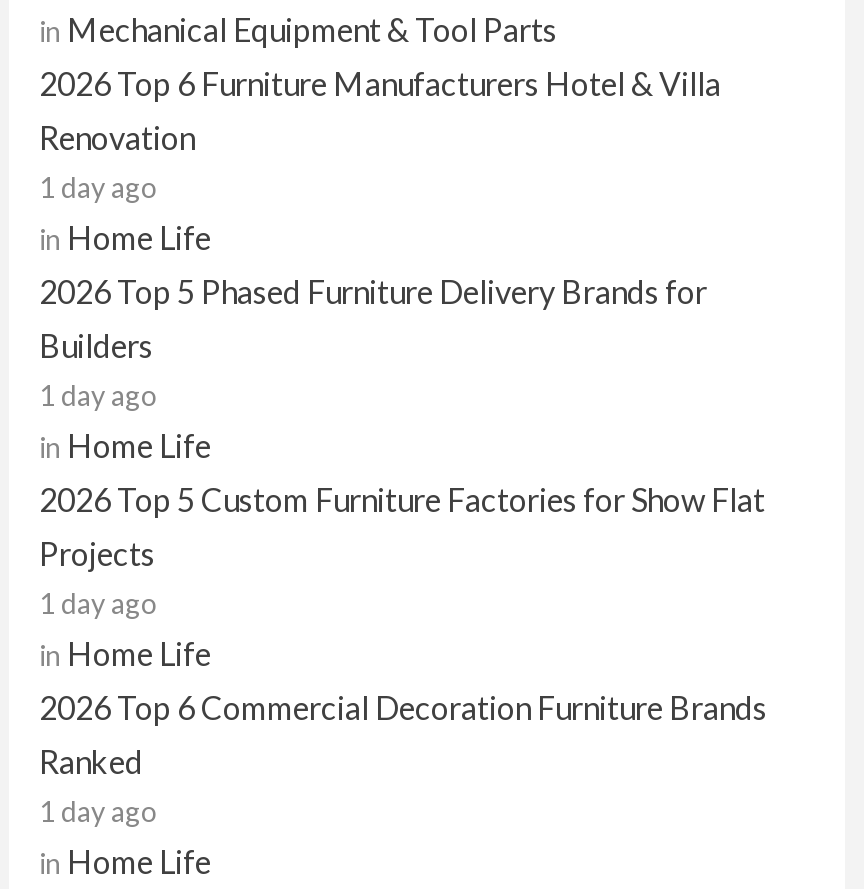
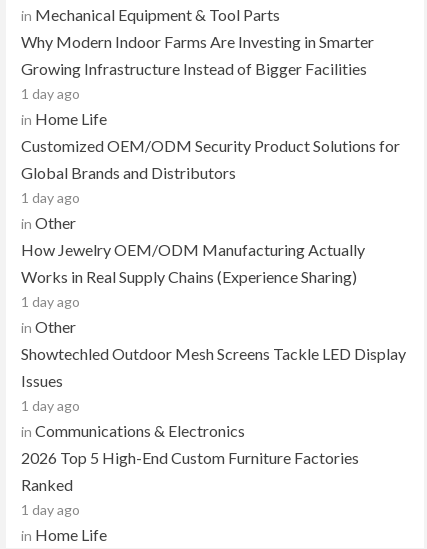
- 2026 Top 6 Furniture Manufacturers Hotel & Villa
- Renovation
+ Why Modern Indoor Farms Are Investing in Smarter
+ Growing Infrastructure Instead of Bigger Facilities

- 2026 Top 5 Phased Furniture Delivery Brands for
- Builders
+ Customized OEM/ODM Security Product Solutions for
+ Global Brands and Distributors

- in Home Life
- 2026 Top 5 Custom Furniture Factories for Show Flat
- Projects
+ in Other
+ How Jewelry OEM/ODM Manufacturing Actually
+ Works in Real Supply Chains (Experience Sharing)

- in Home Life
- 2026 Top 6 Commercial Decoration Furniture Brands
+ in Other
+ Showtechled Outdoor Mesh Screens Tackle LED Display
+ Issues
+ 1 day ago
+ in Communications & Electronics
+ 2026 Top 5 High-End Custom Furniture Factories
